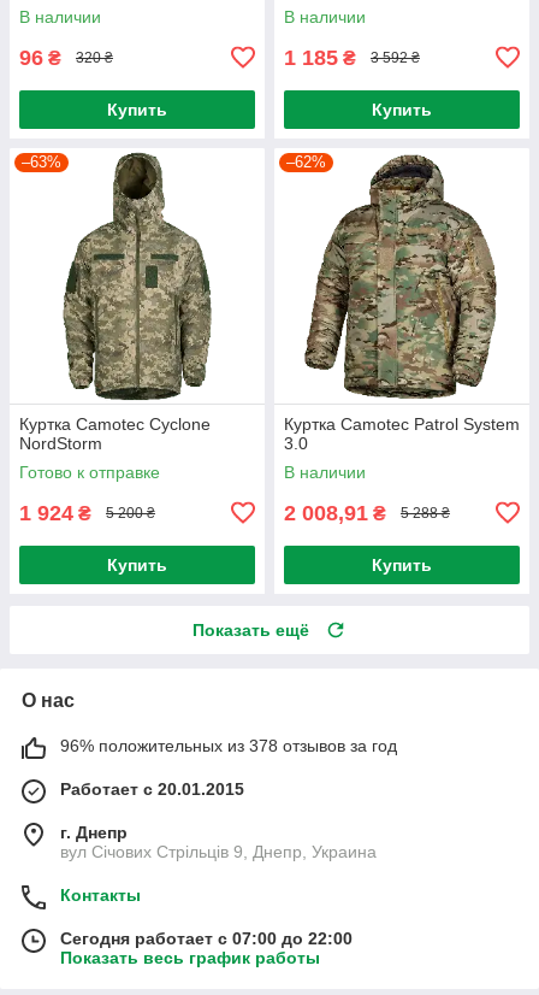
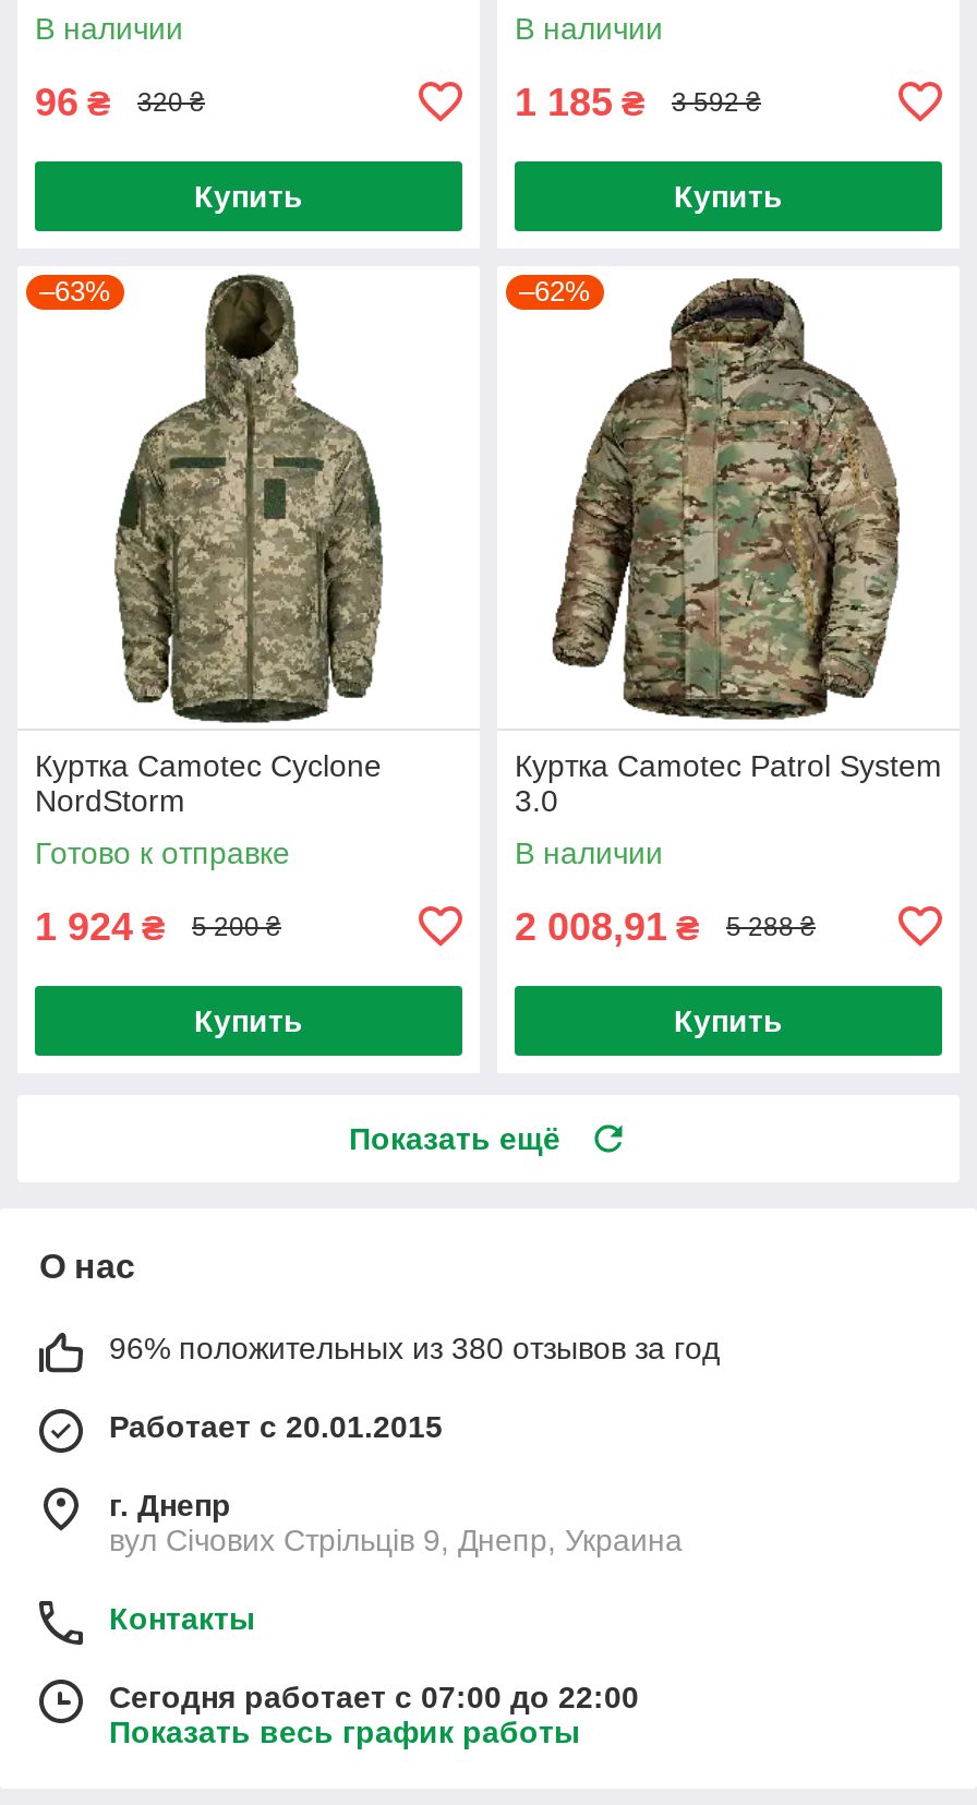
- 96% положительных из 378 отзывов за год
+ 96% положительных из 380 отзывов за год
